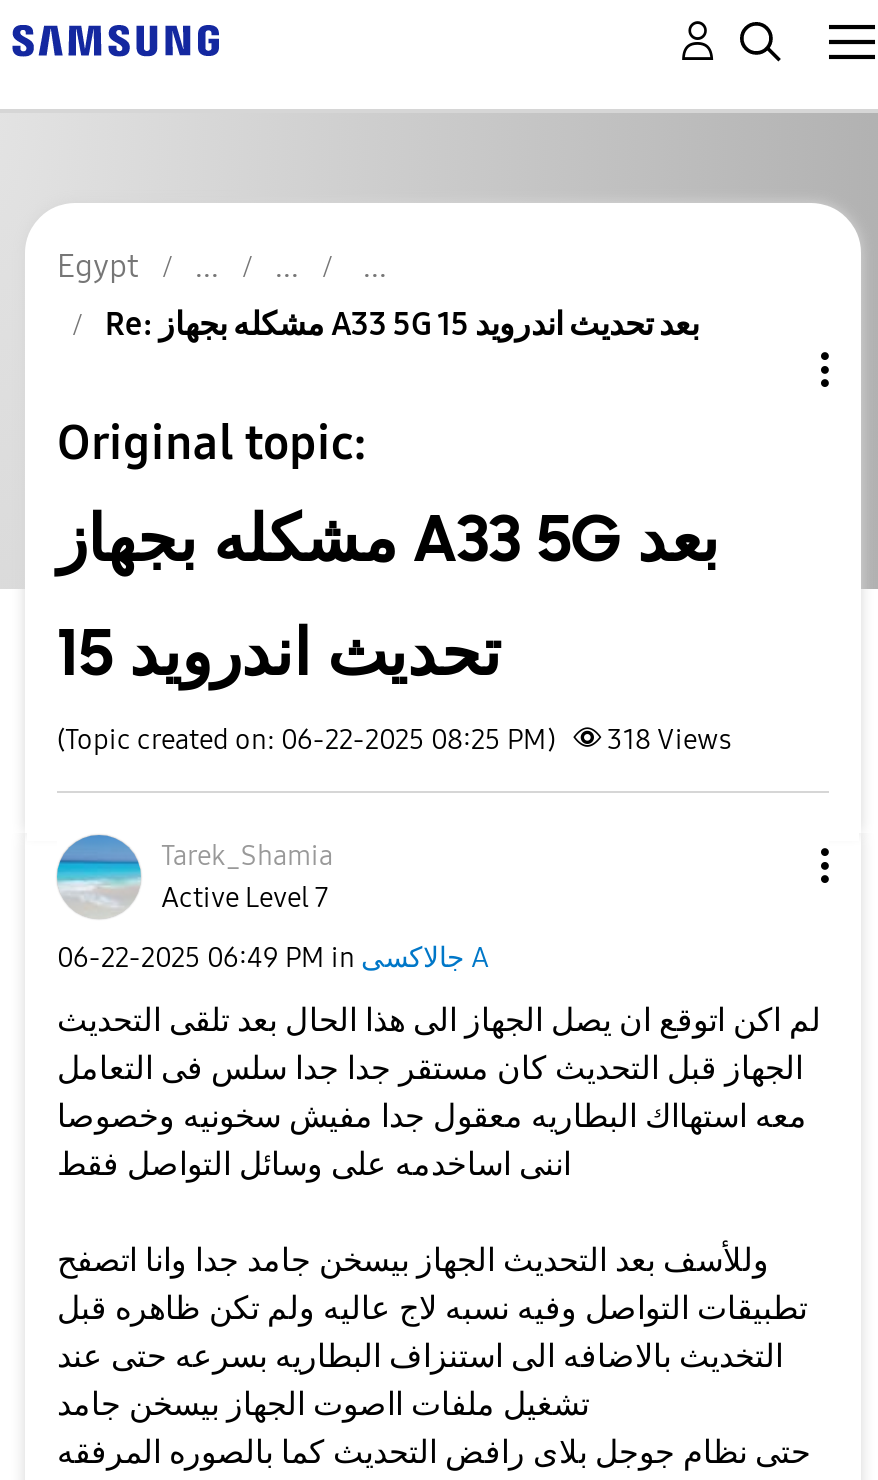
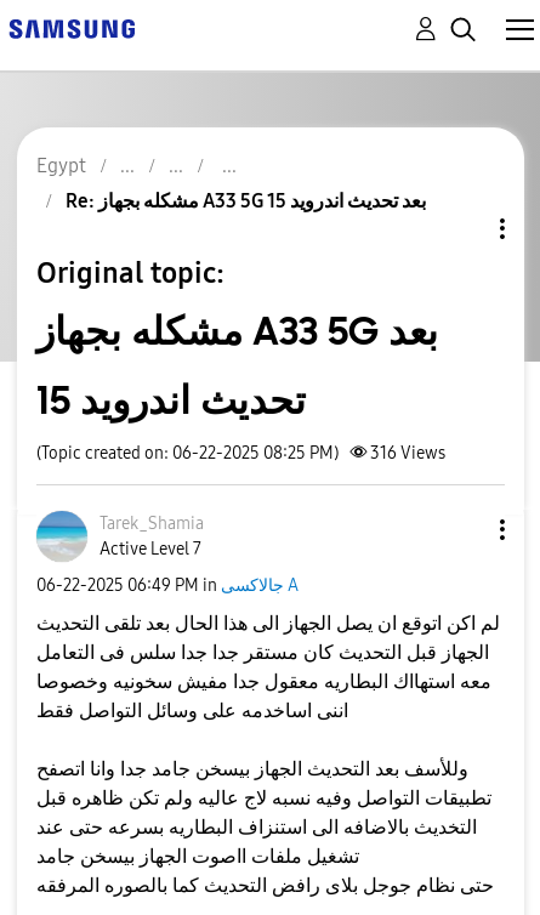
- (Topic created on: 06-22-2025 08:25 PM) 318 Views
+ (Topic created on: 06-22-2025 08:25 PM) 316 Views
